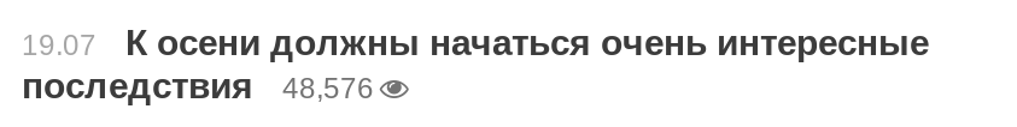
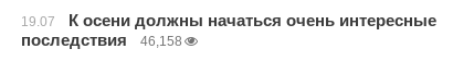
- последствия 48,576
+ последствия 46,158
